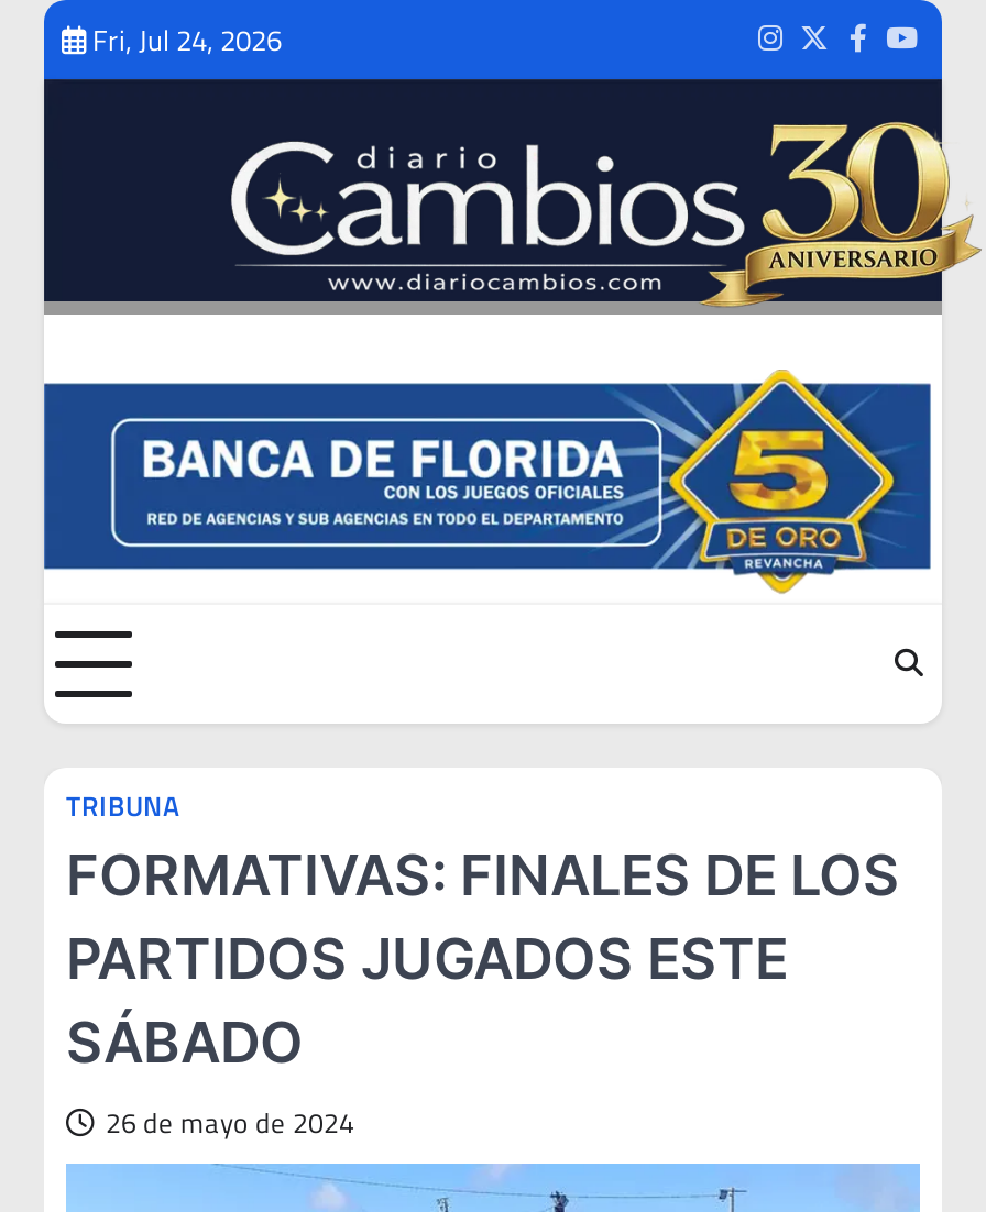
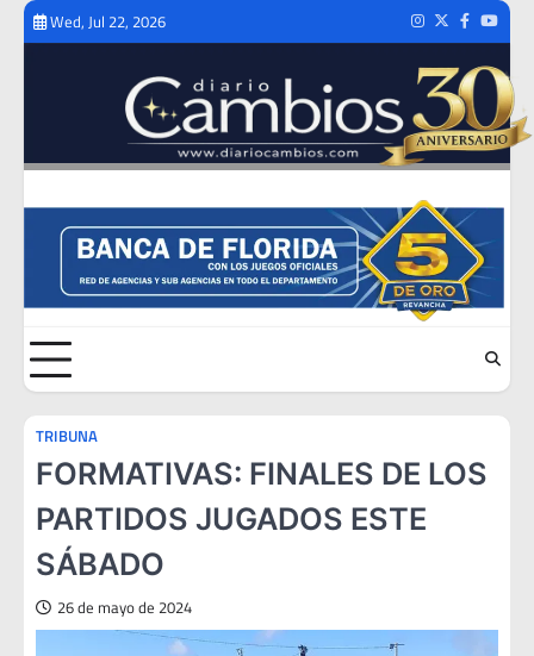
- Fri, Jul 24, 2026
+ Wed, Jul 22, 2026
